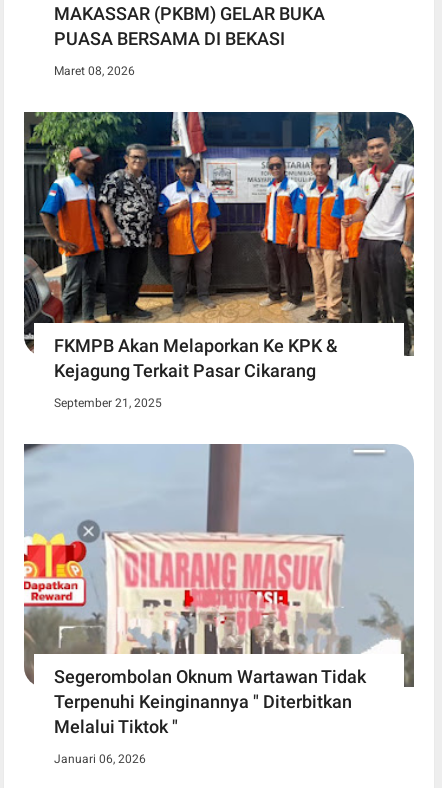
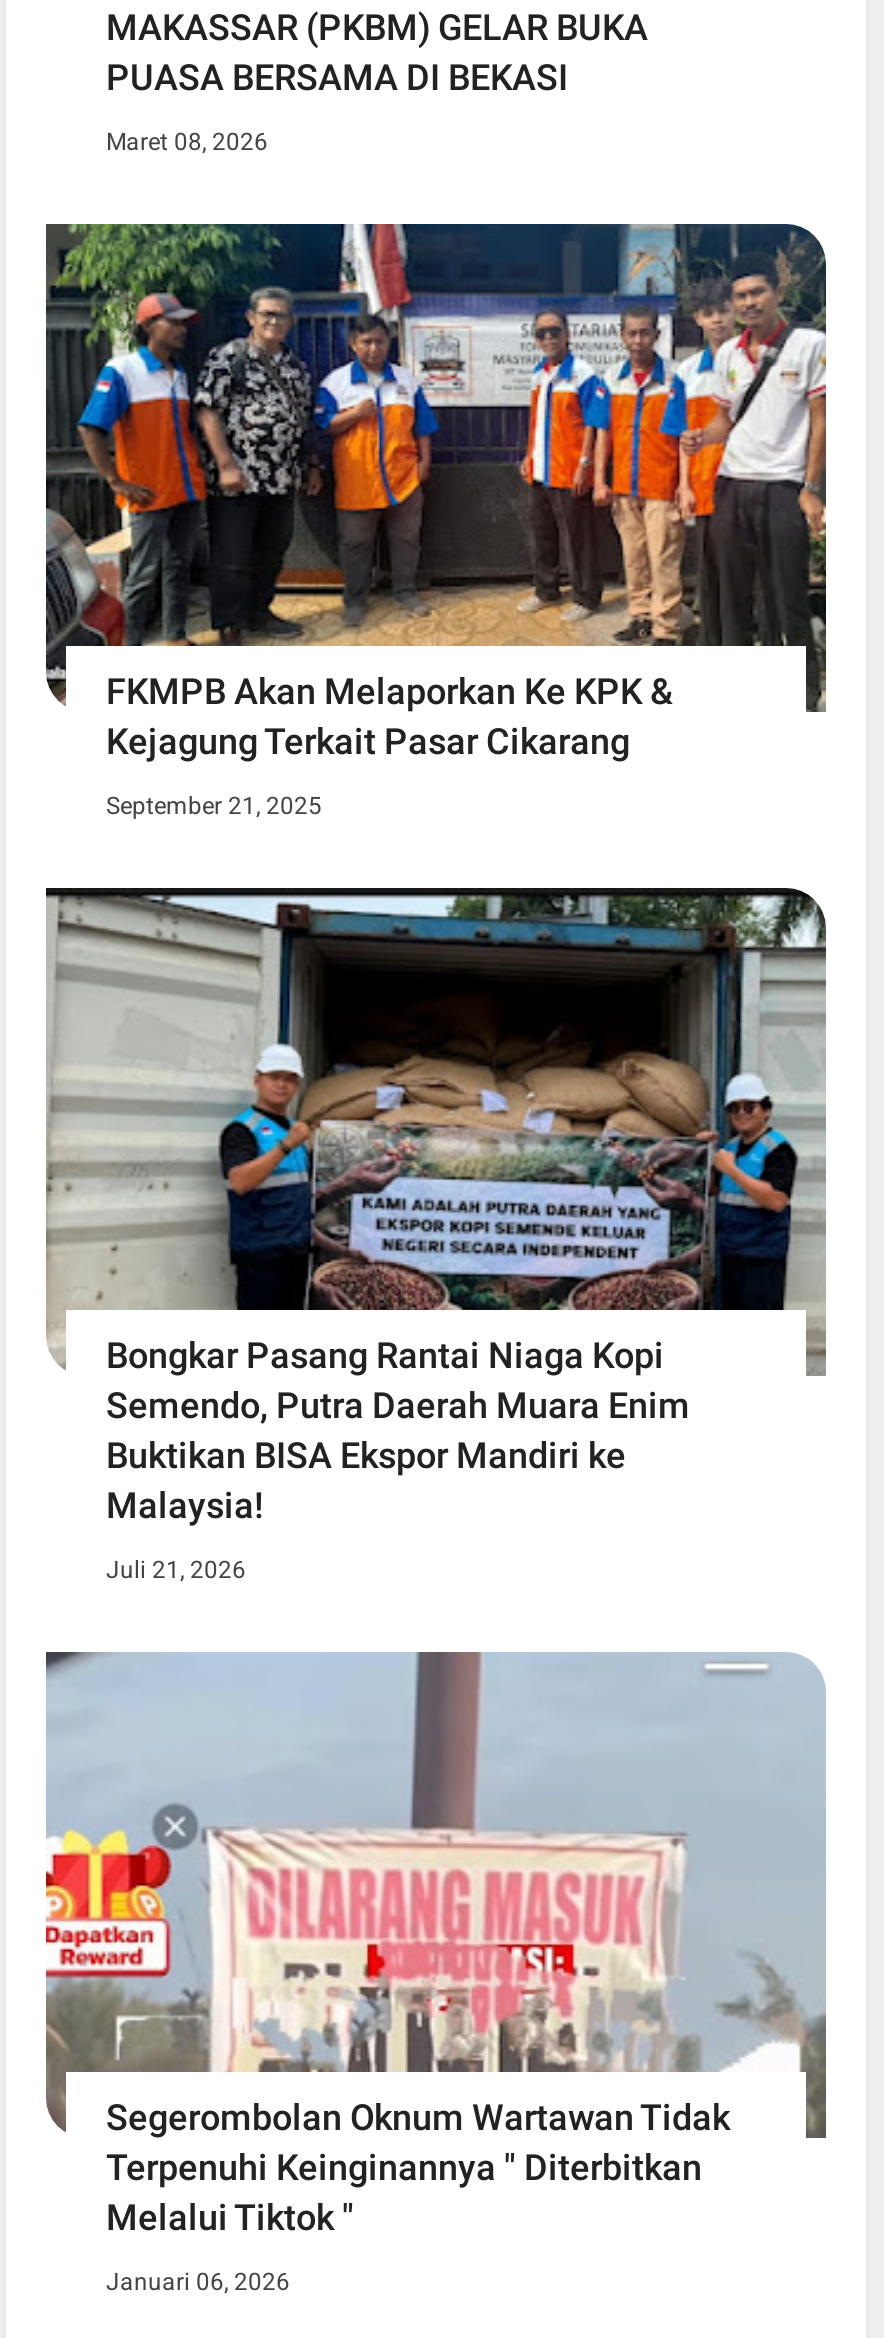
+ [image]
+ Bongkar Pasang Rantai Niaga Kopi
+ Semendo, Putra Daerah Muara Enim
+ Buktikan BISA Ekspor Mandiri ke
+ Malaysia!
+ Juli 21, 2026
